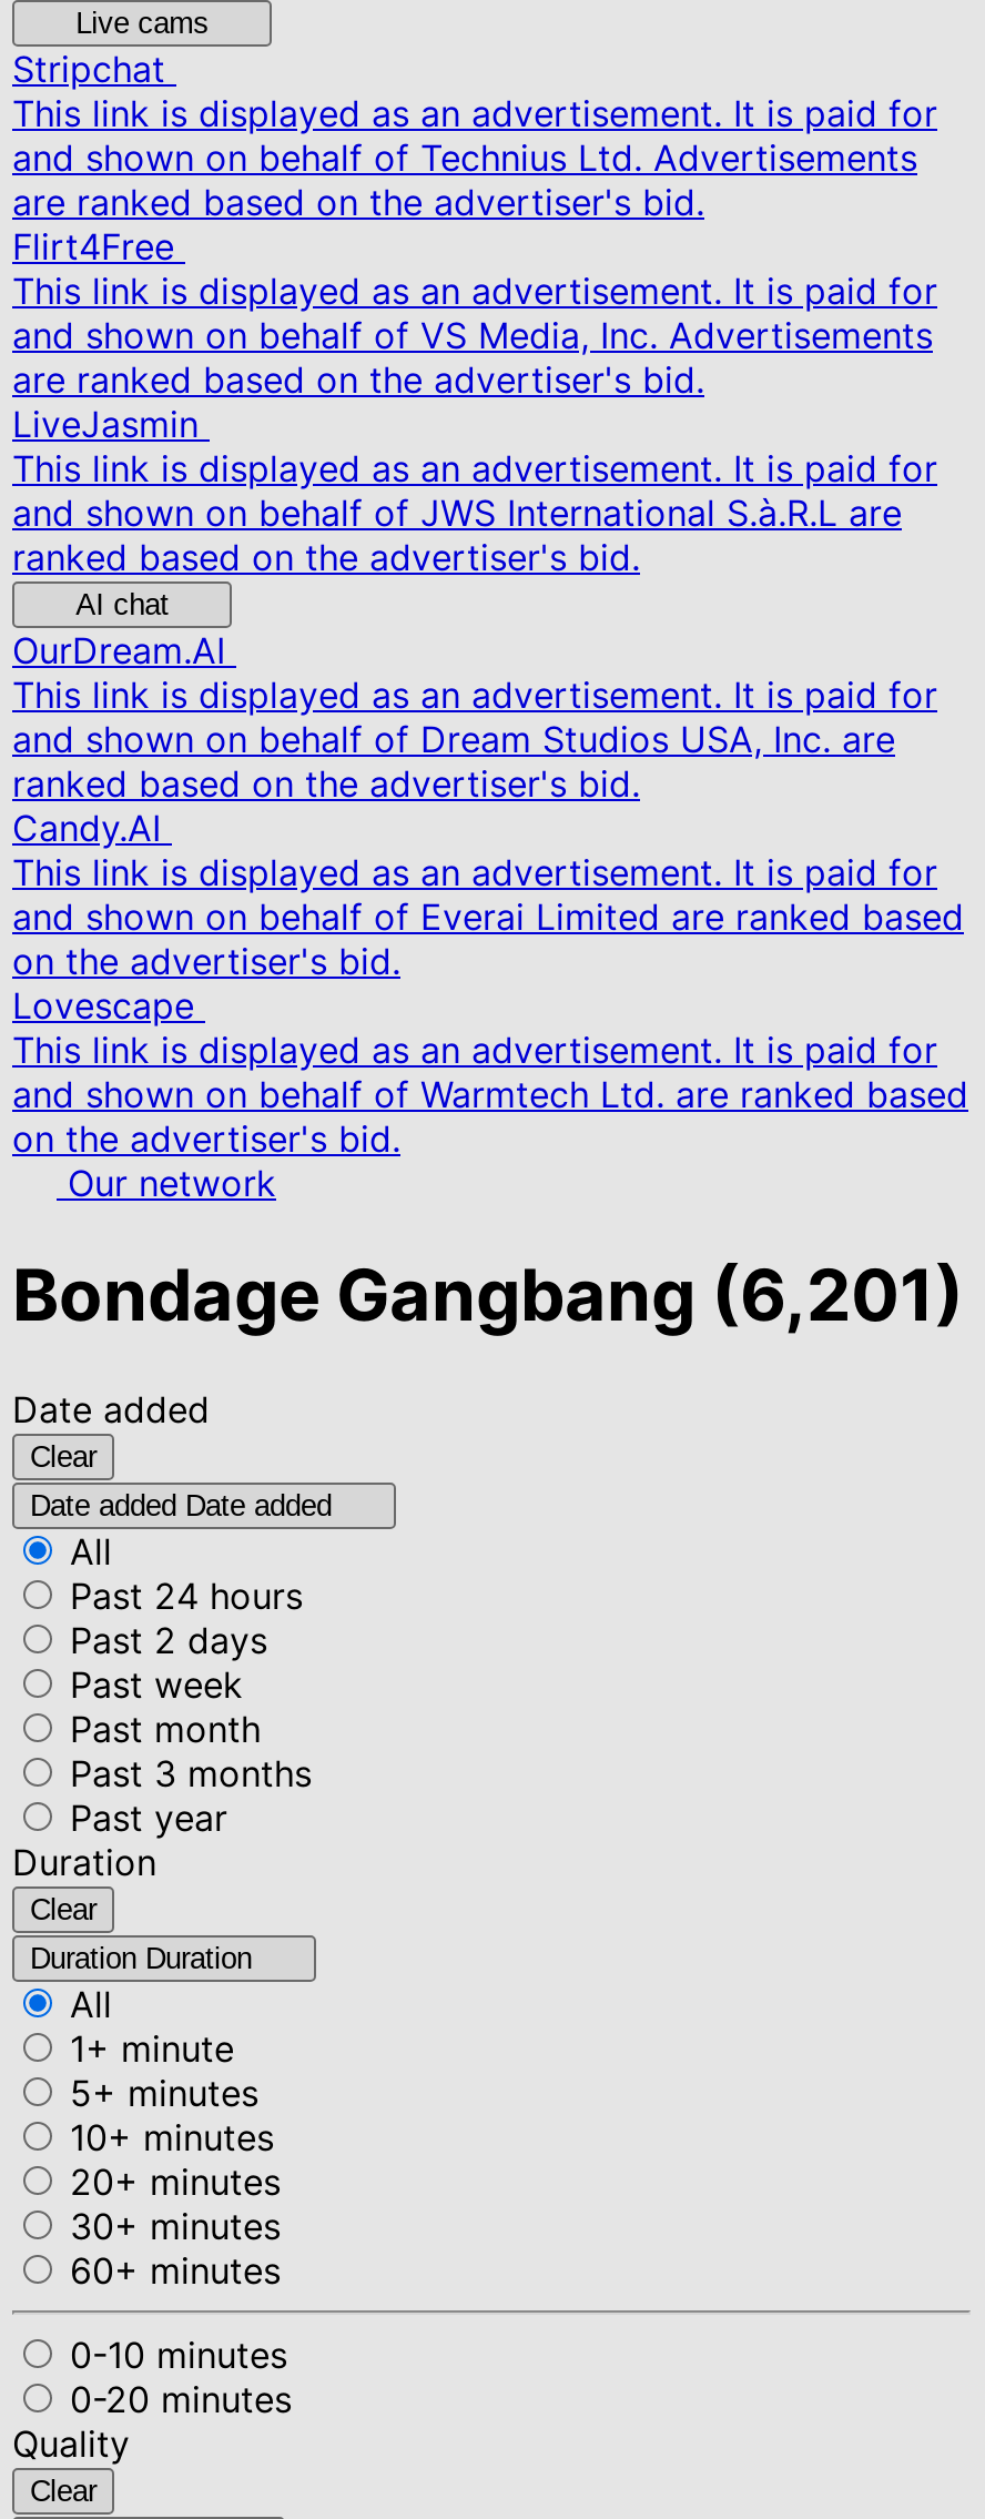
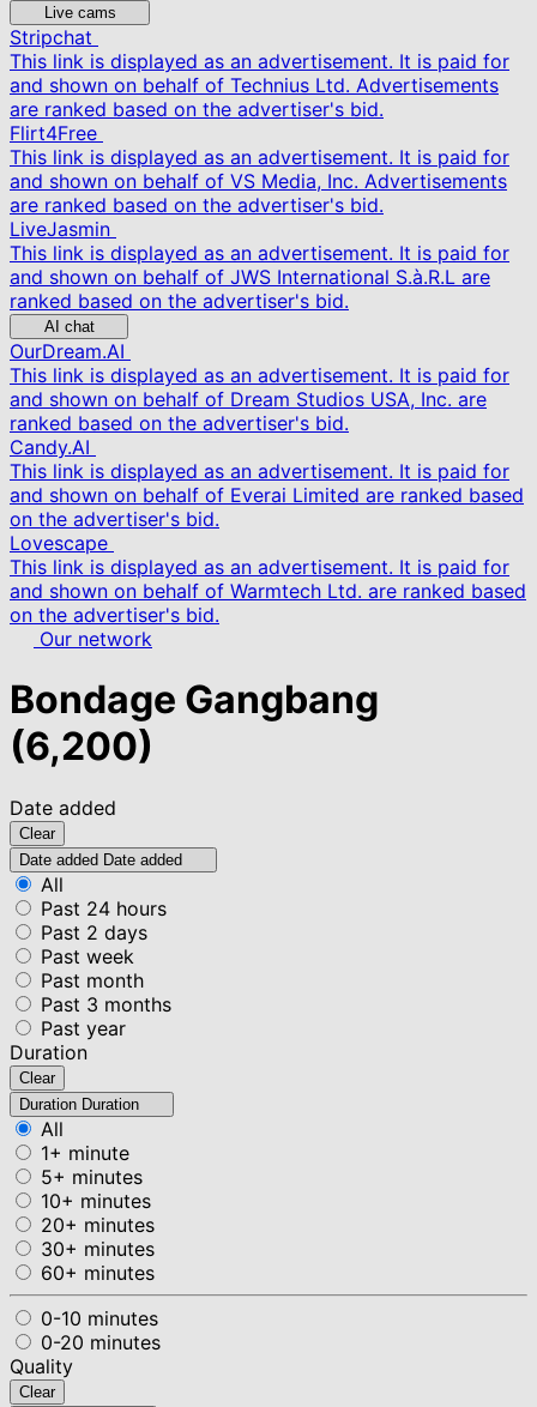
- Bondage Gangbang (6,201)
+ Bondage Gangbang
+ (6,200)
